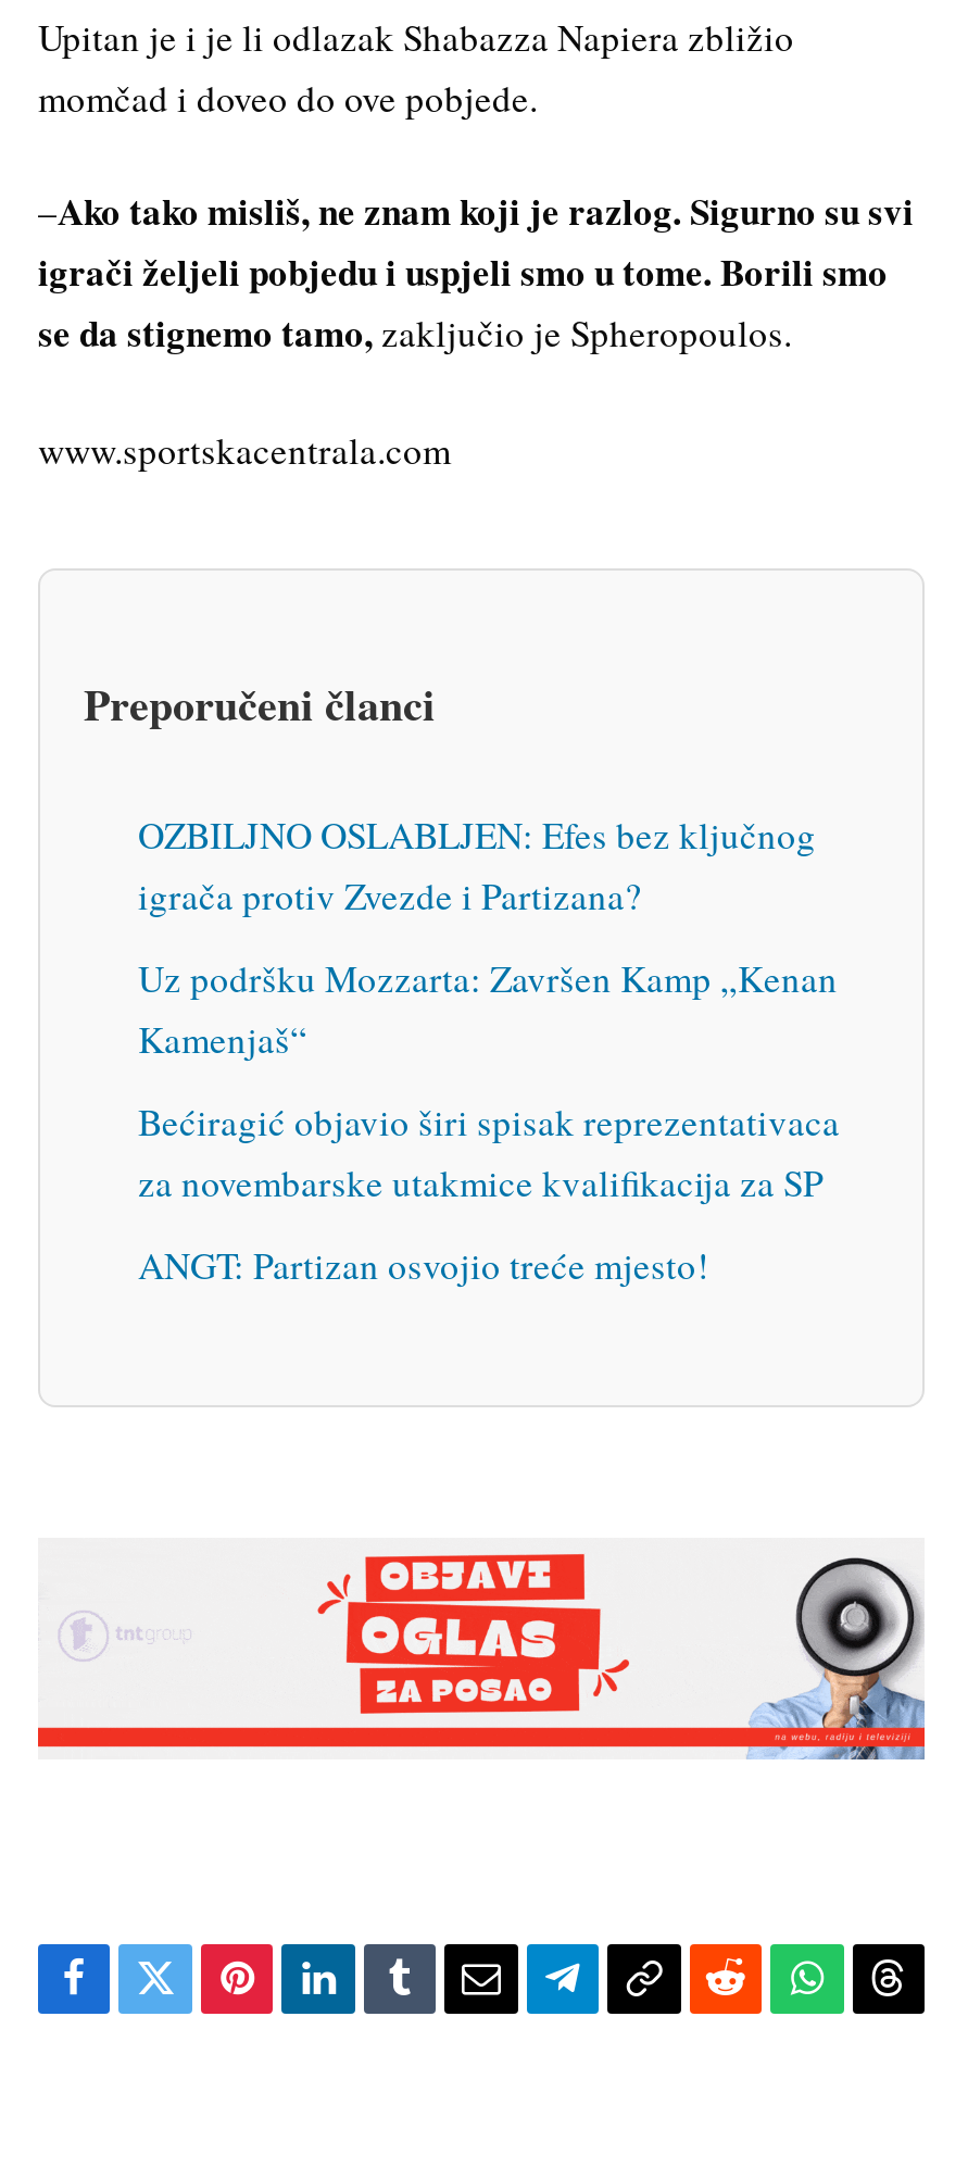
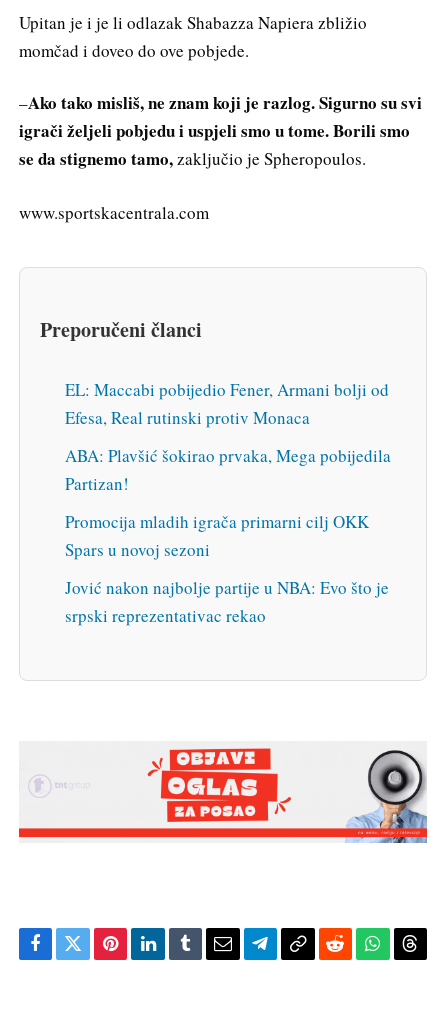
- OZBILJNO OSLABLJEN: Efes bez ključnog
- igrača protiv Zvezde i Partizana?
+ EL: Maccabi pobijedio Fener, Armani bolji od
+ Efesa, Real rutinski protiv Monaca

- Uz podršku Mozzarta: Završen Kamp „Kenan
- Kamenjaš“
+ ABA: Plavšić šokirao prvaka, Mega pobijedila
+ Partizan!

- Bećiragić objavio širi spisak reprezentativaca
- za novembarske utakmice kvalifikacija za SP
+ Promocija mladih igrača primarni cilj OKK
+ Spars u novoj sezoni

- ANGT: Partizan osvojio treće mjesto!
+ Jović nakon najbolje partije u NBA: Evo što je
+ srpski reprezentativac rekao
